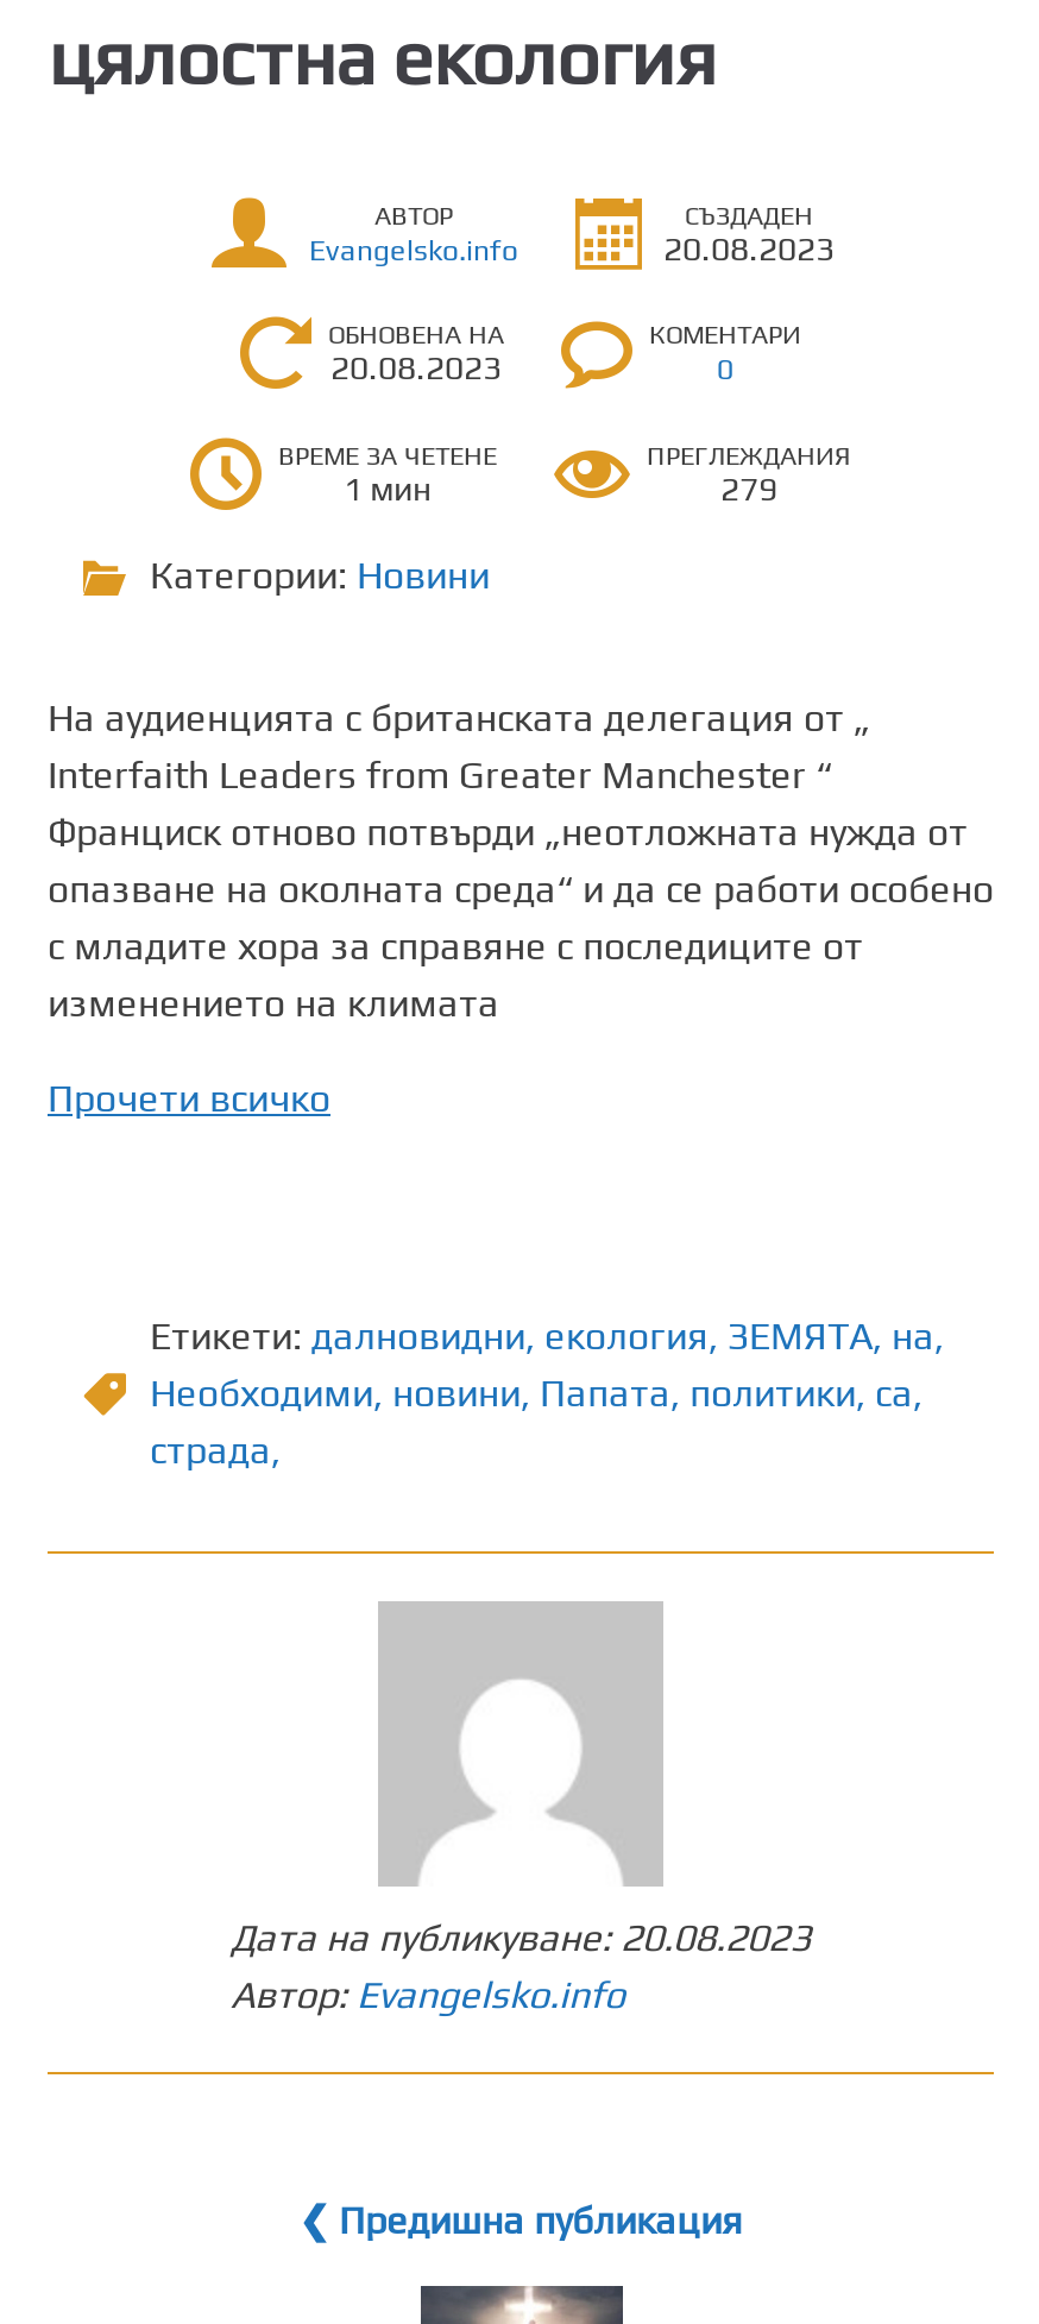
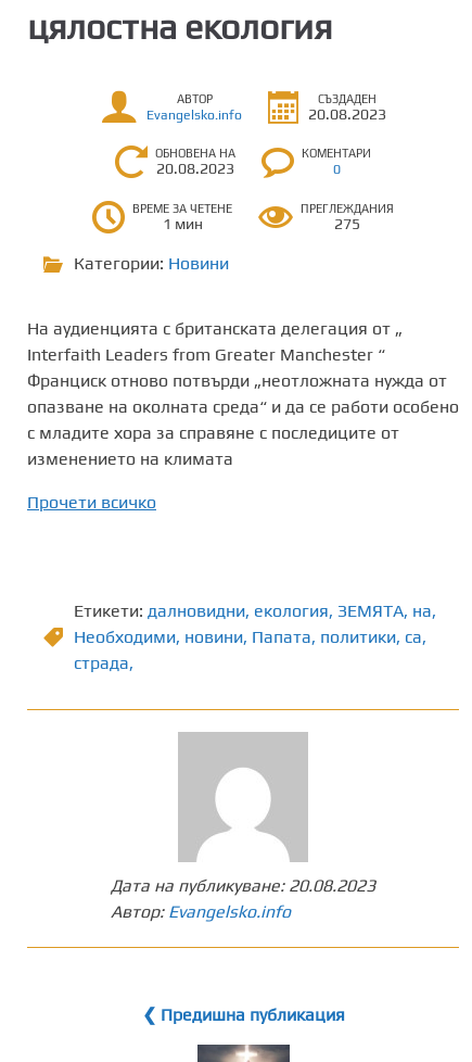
- 279
+ 275
